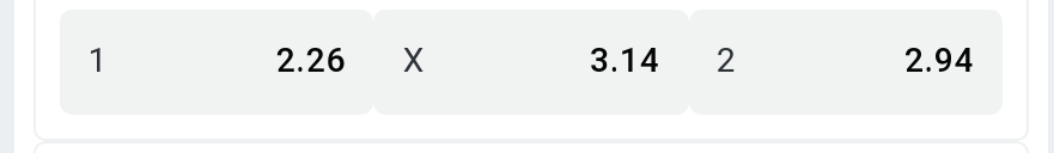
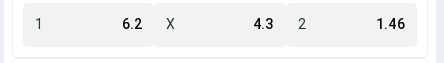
- 2.26 X
+ 6.2 X

- 3.14 2
+ 4.3 2

- 2.94
+ 1.46
